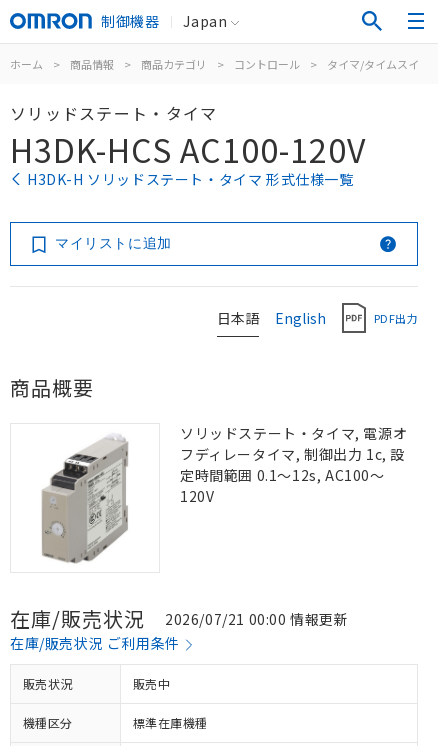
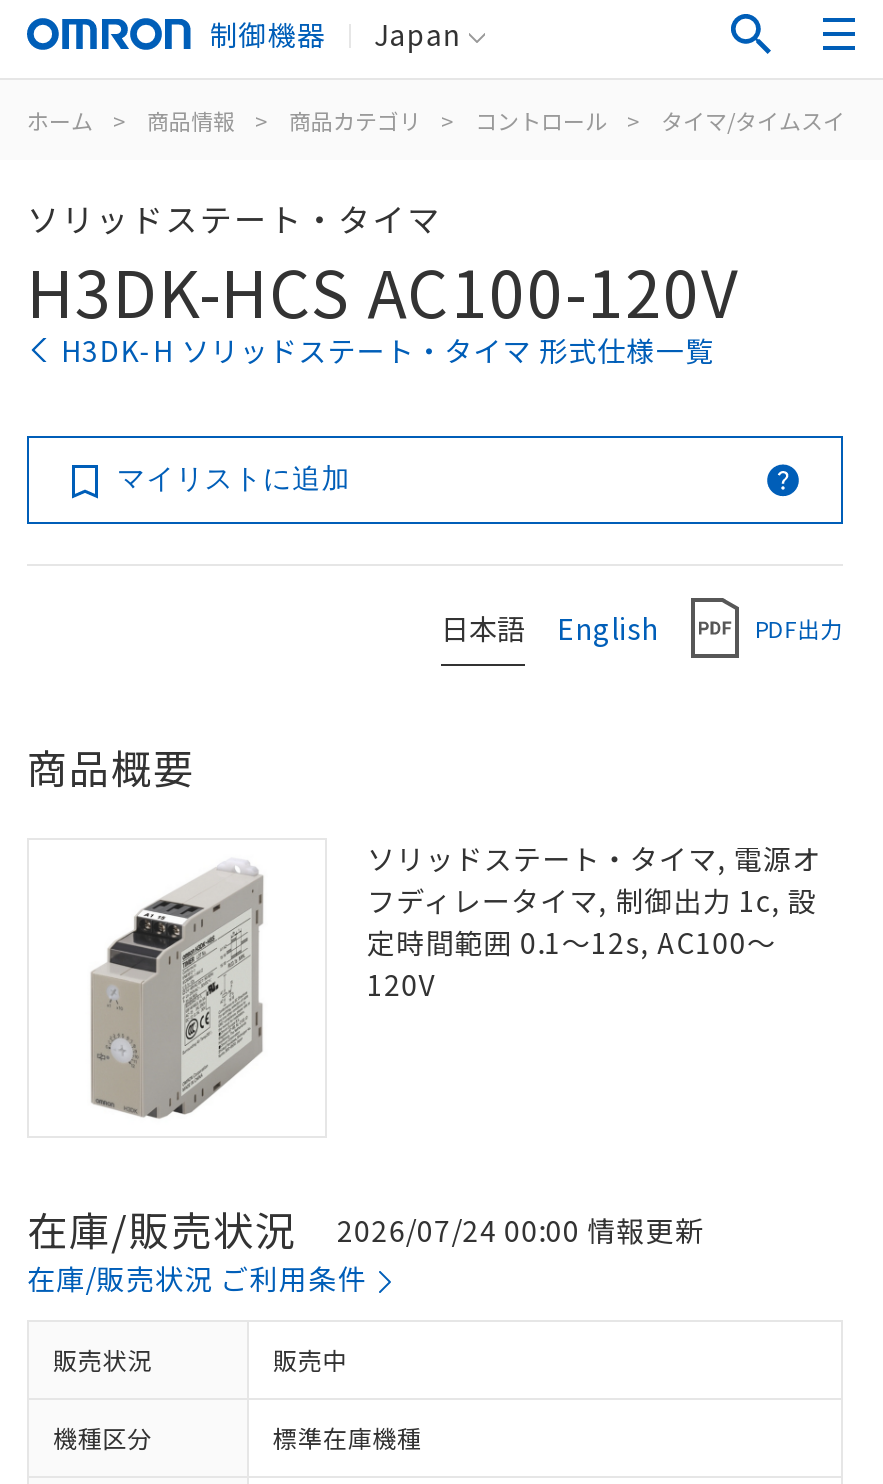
- 在庫/販売状況 2026/07/21 00:00 情報更新
+ 在庫/販売状況 2026/07/24 00:00 情報更新
